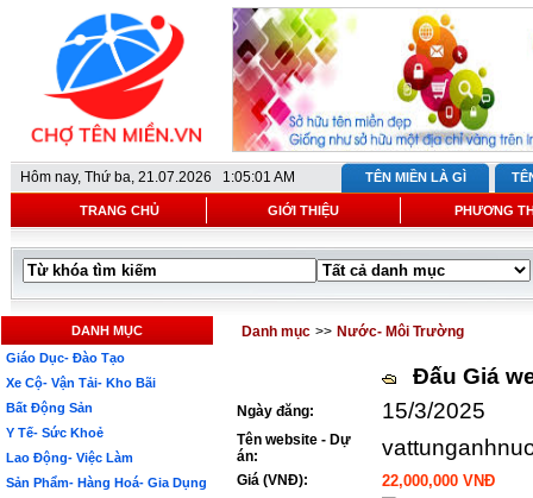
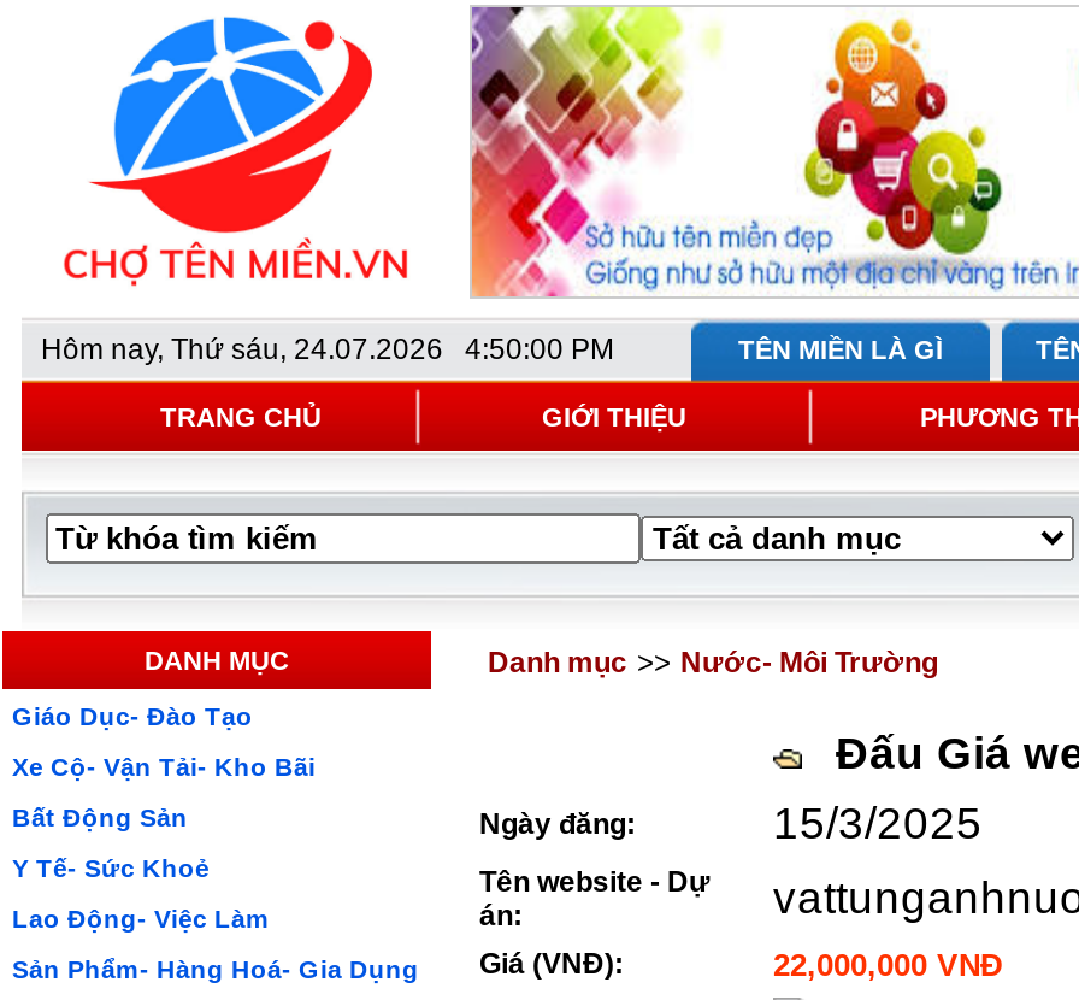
- Hôm nay, Thứ ba, 21.07.2026 1:05:01 AM
+ Hôm nay, Thứ sáu, 24.07.2026 4:50:00 PM
